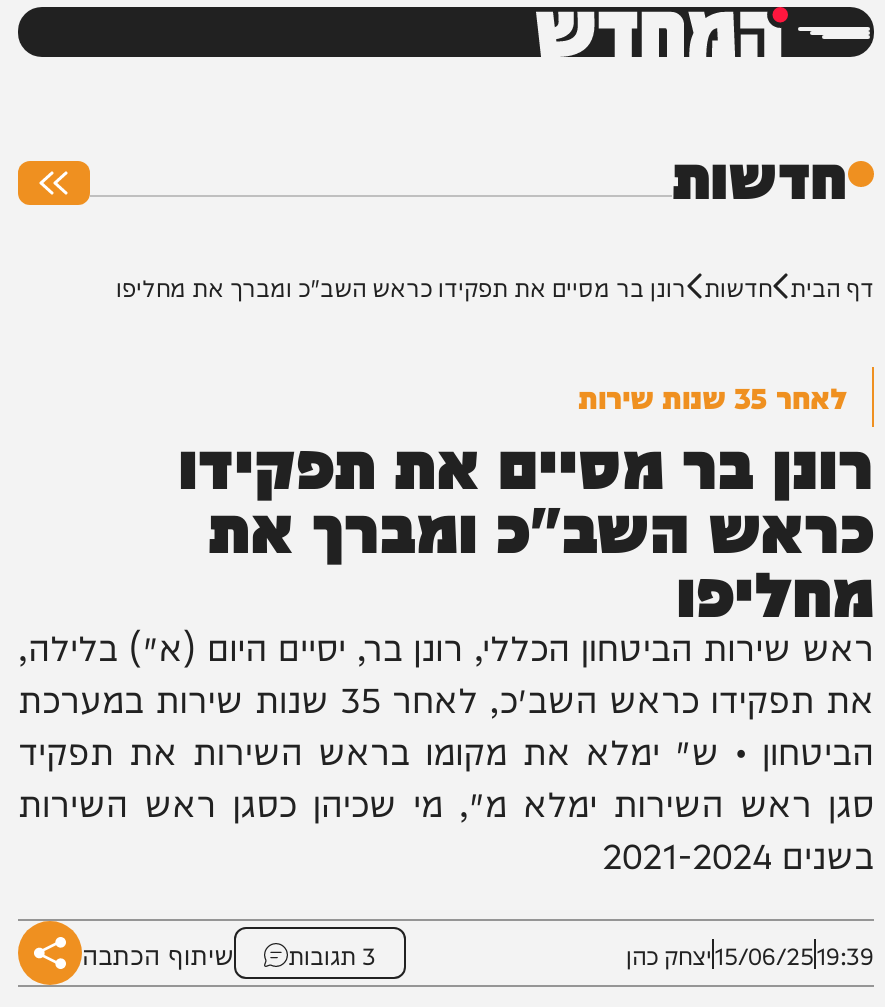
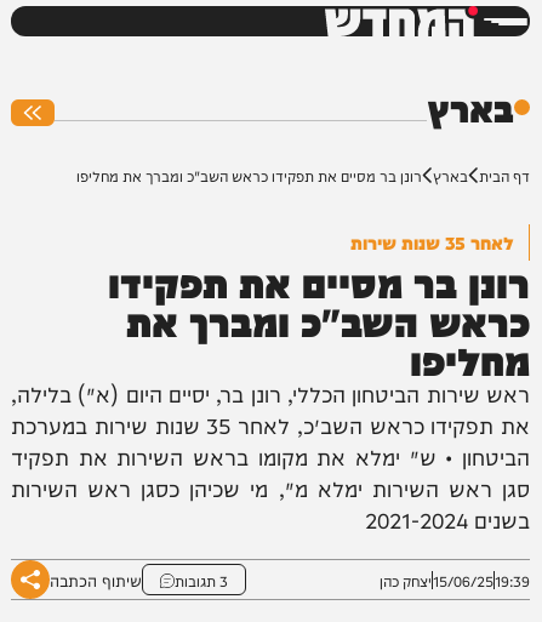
- חדשות
+ בארץ

- דף הבית חדשות רונן בר מסיים את תפקידו כראש השב"כ ומברך את מחליפו
+ דף הבית בארץ רונן בר מסיים את תפקידו כראש השב"כ ומברך את מחליפו
